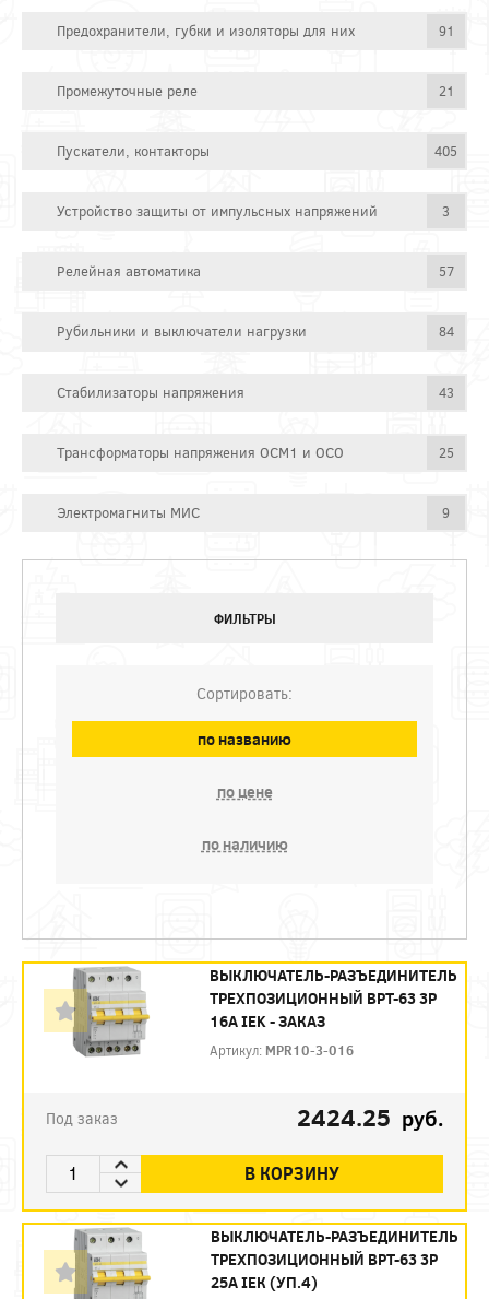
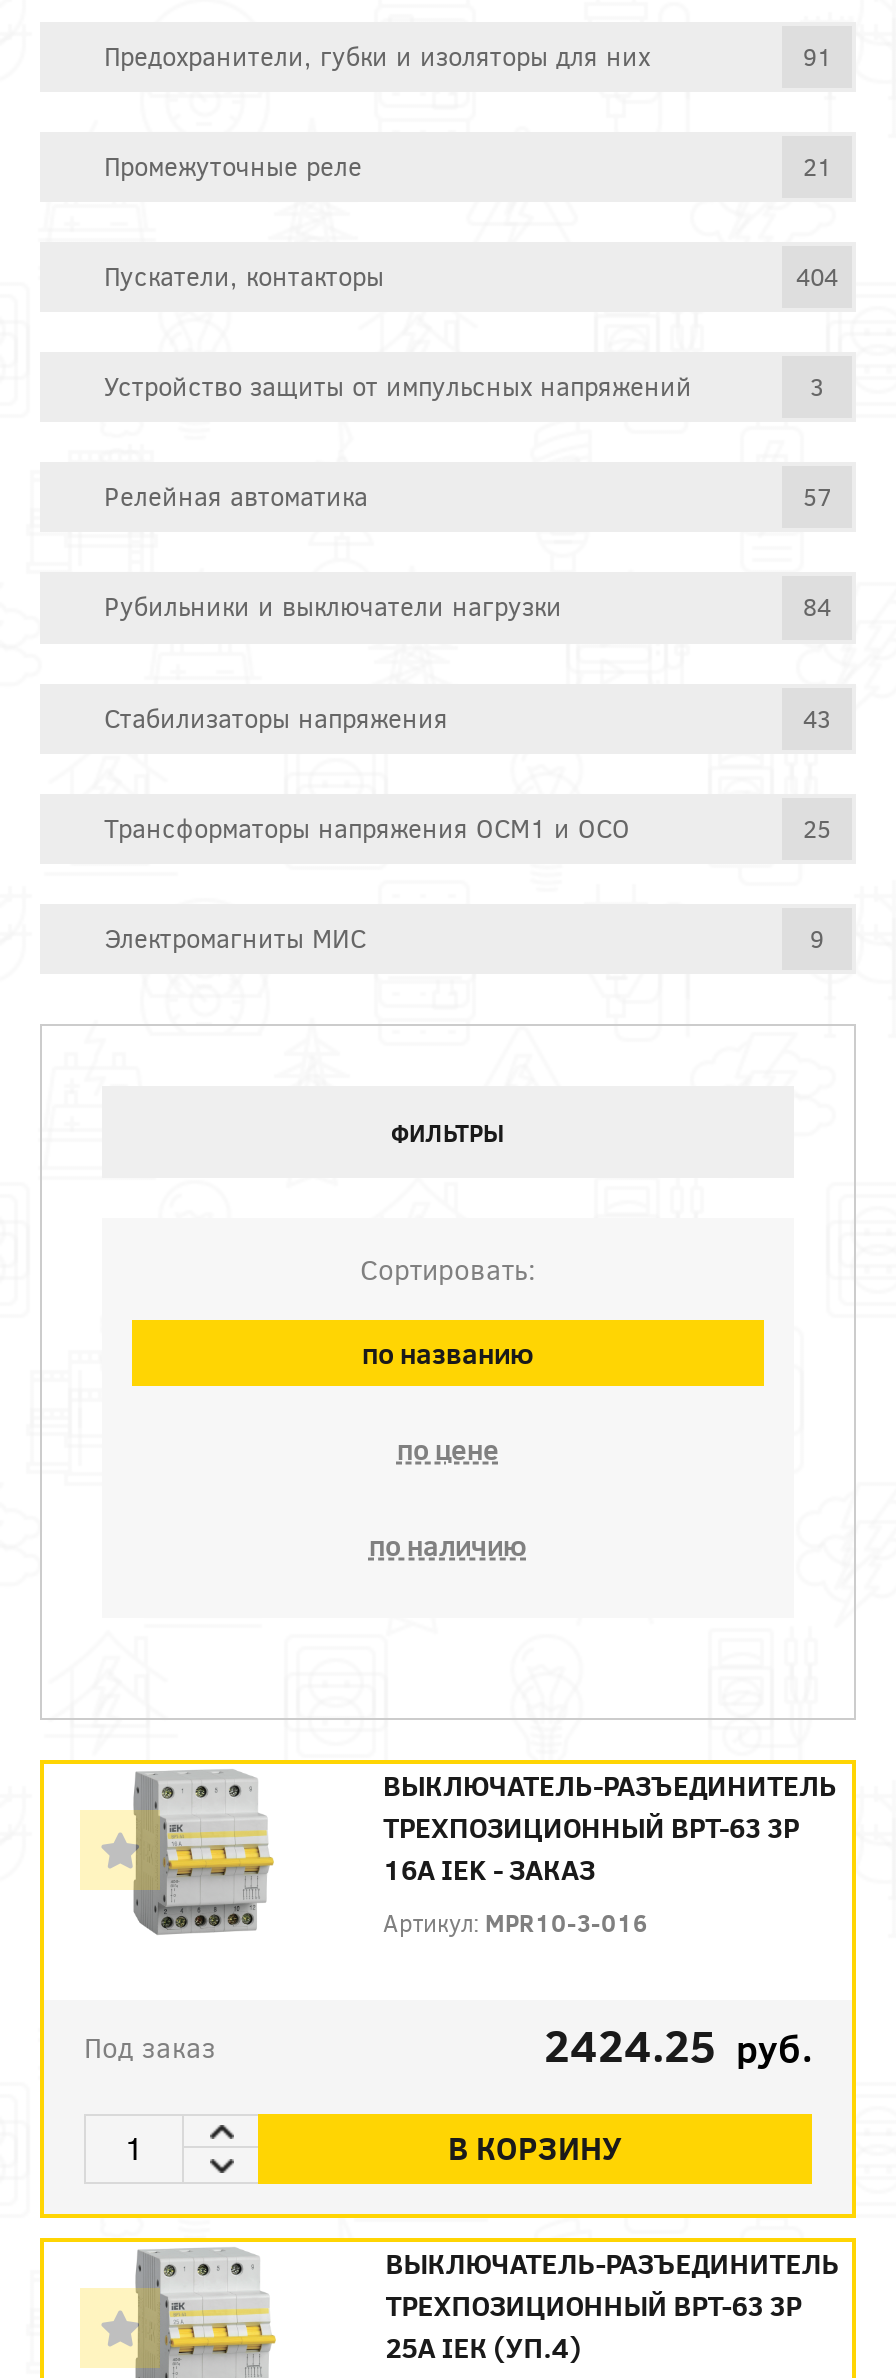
- 405
+ 404
